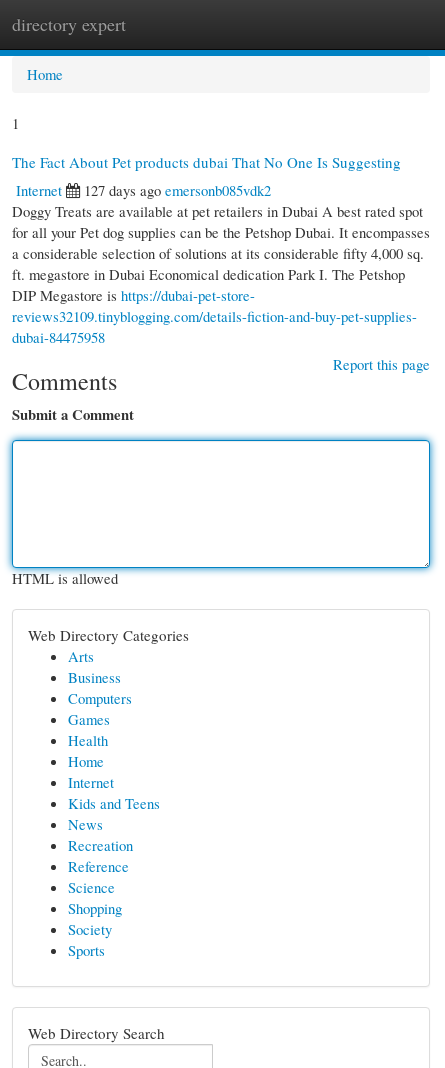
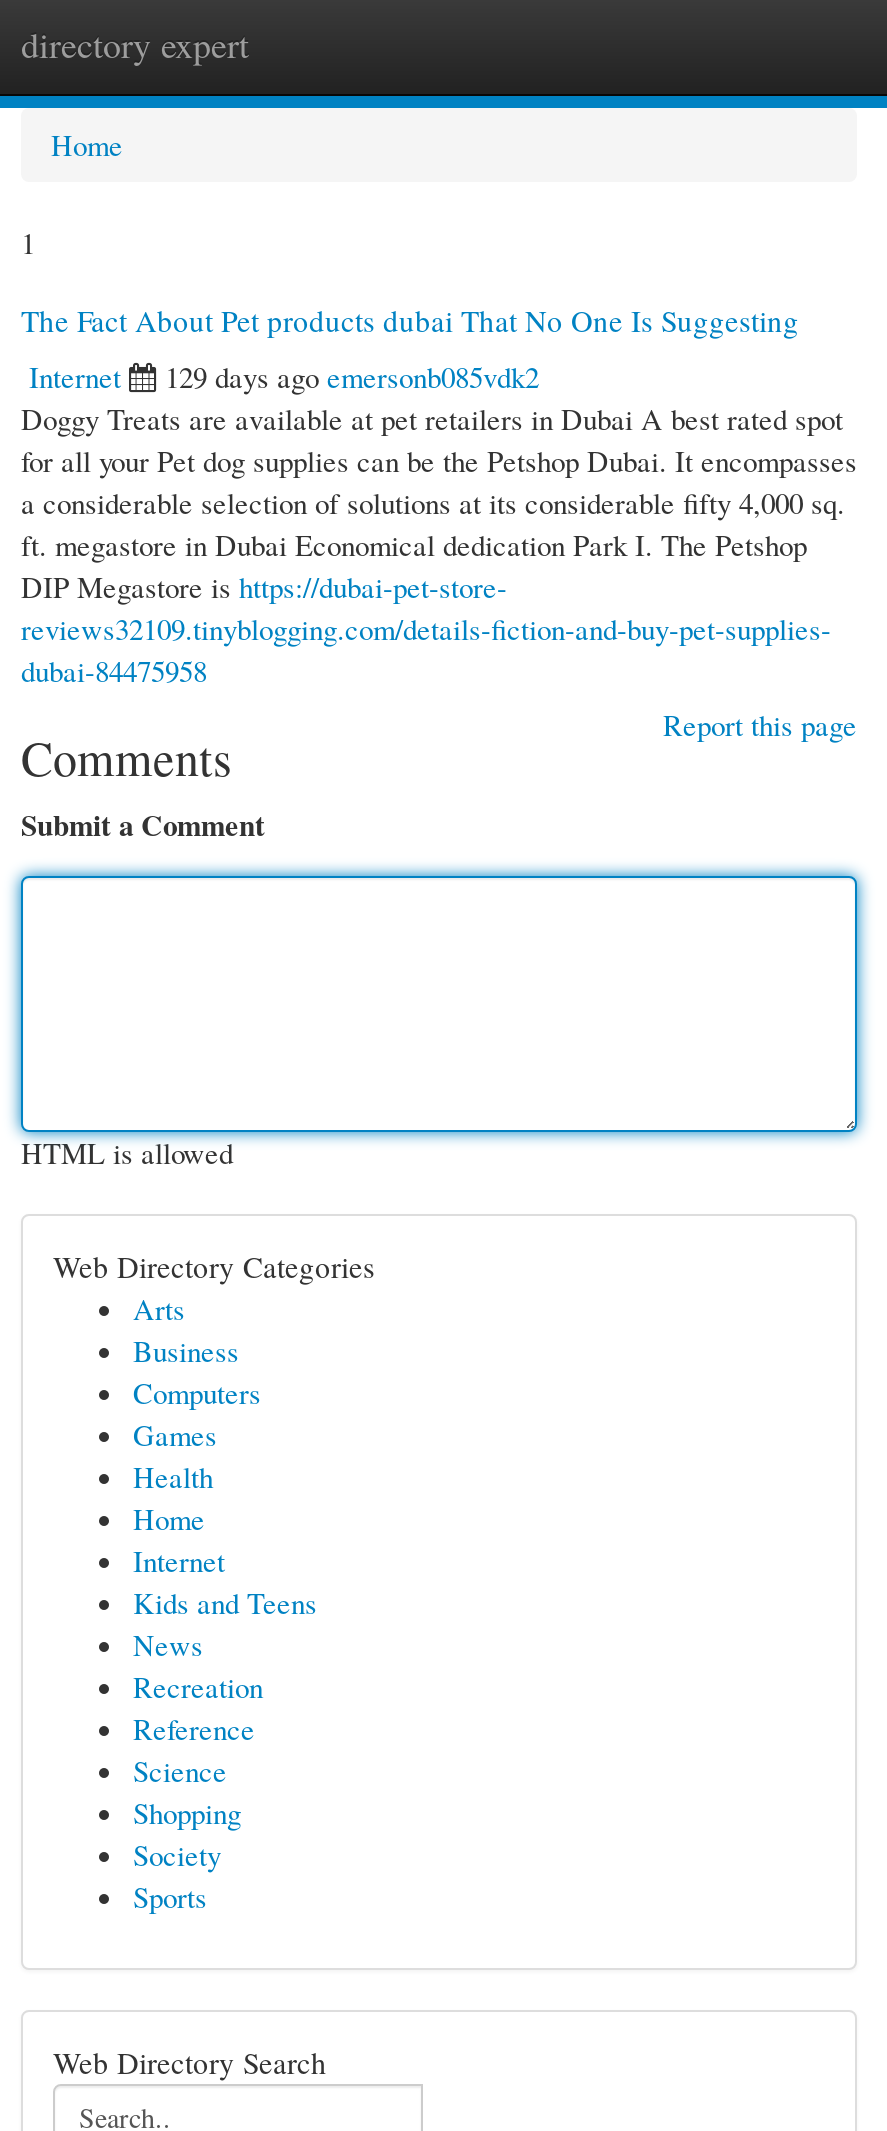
- 127 days ago emersonb085vdk2
+ 129 days ago emersonb085vdk2
